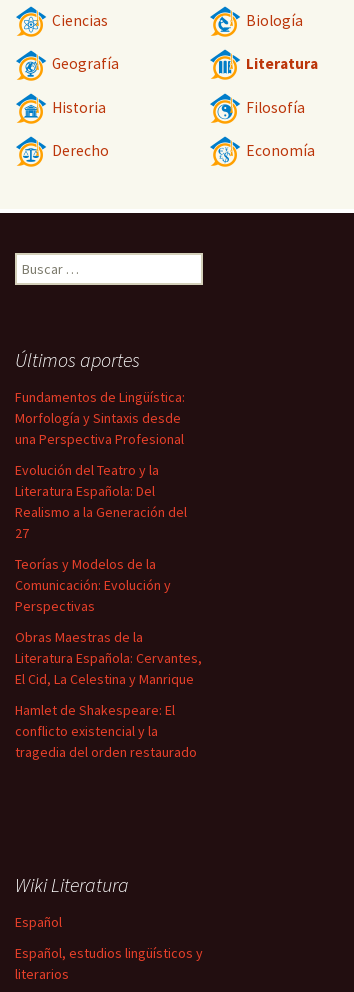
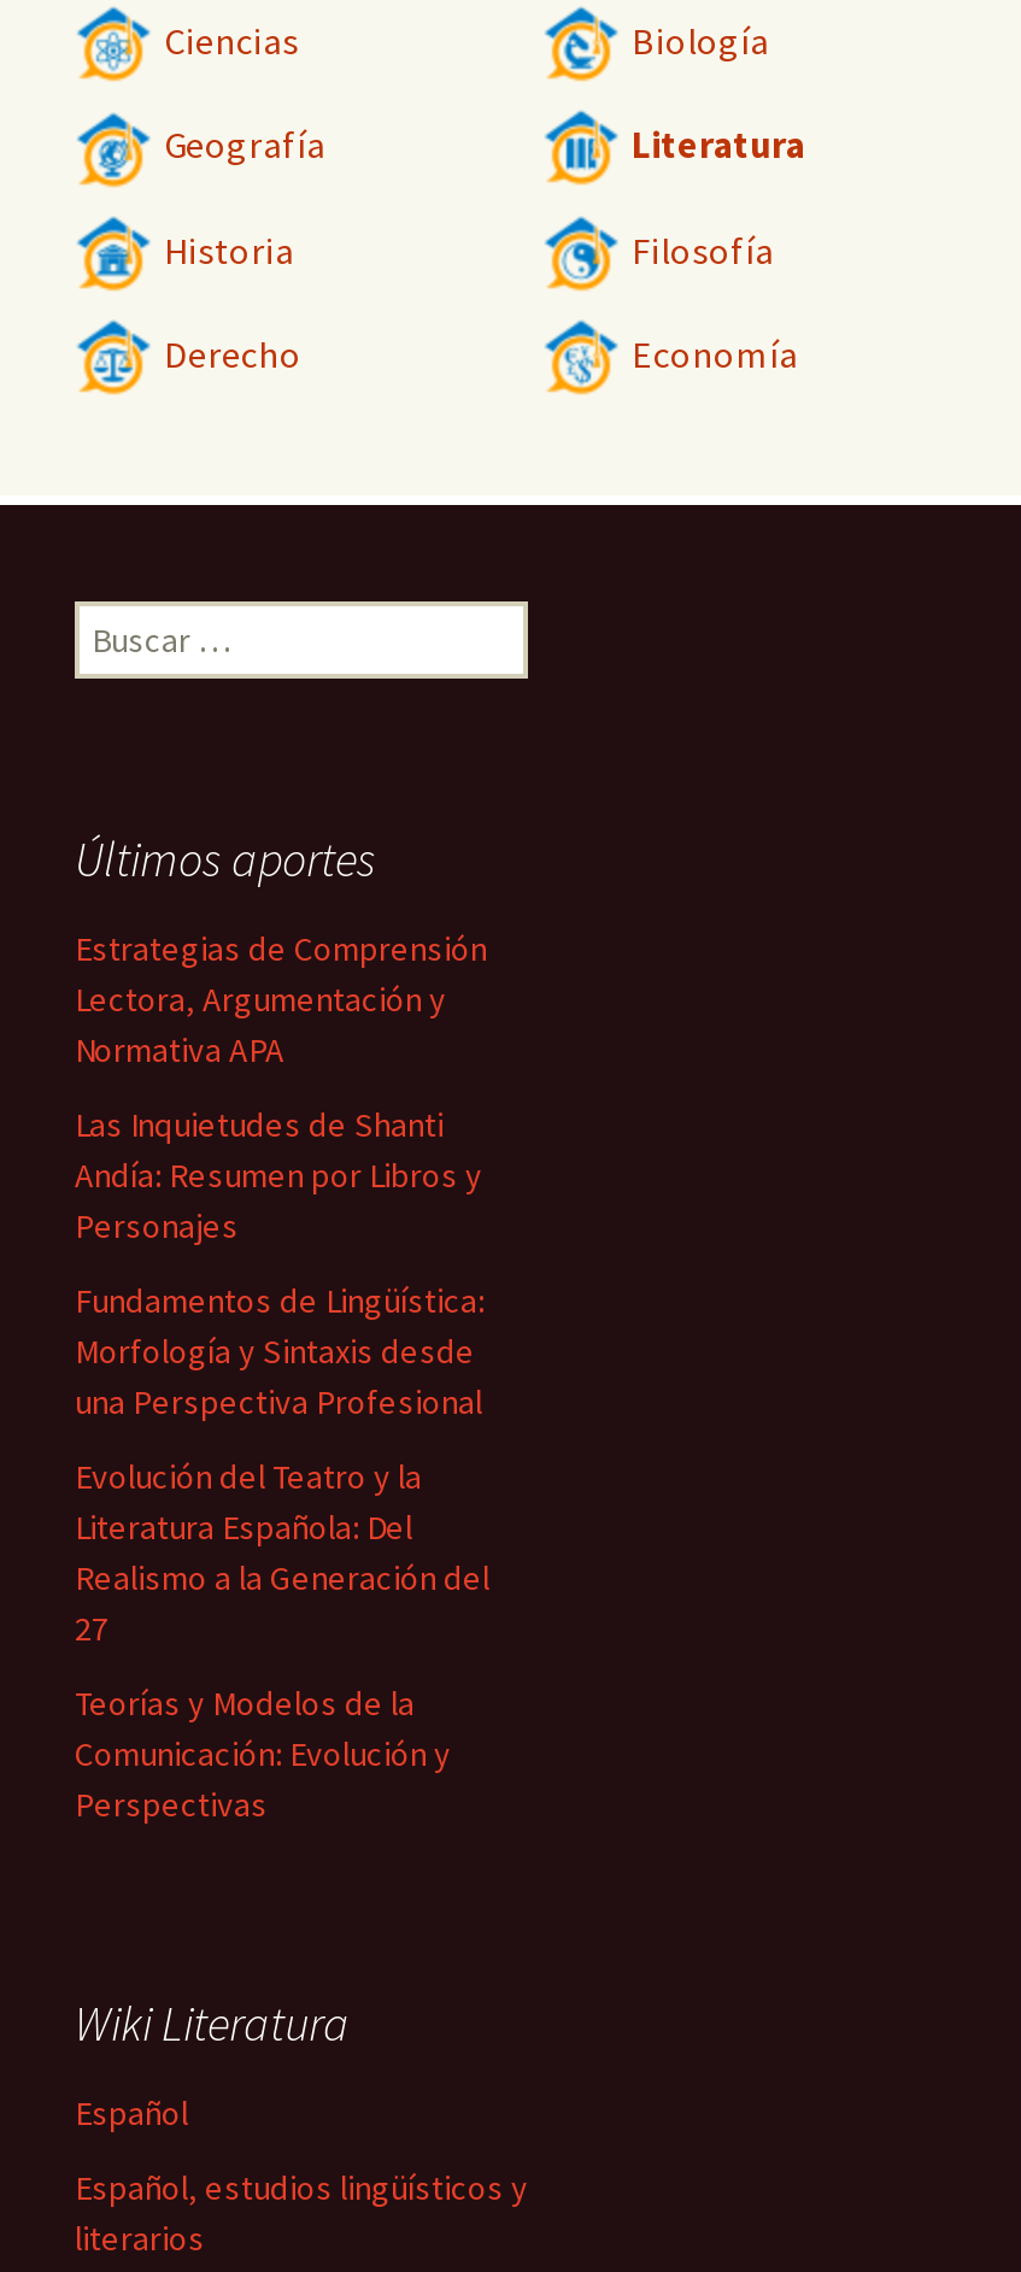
+ Estrategias de Comprensión
+ Lectora, Argumentación y
+ Normativa APA
+ Las Inquietudes de Shanti
+ Andía: Resumen por Libros y
+ Personajes

moved down: Fundamentos de Lingüística: | Morfología y Sintaxis desde | una Perspectiva Profesional | ... | Comunicación: Evolución y | Perspectivas

- Obras Maestras de la
- Literatura Española: Cervantes,
- El Cid, La Celestina y Manrique
- Hamlet de Shakespeare: El
- conflicto existencial y la
- tragedia del orden restaurado
